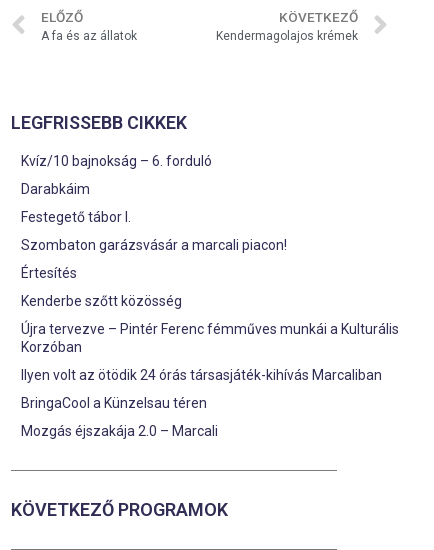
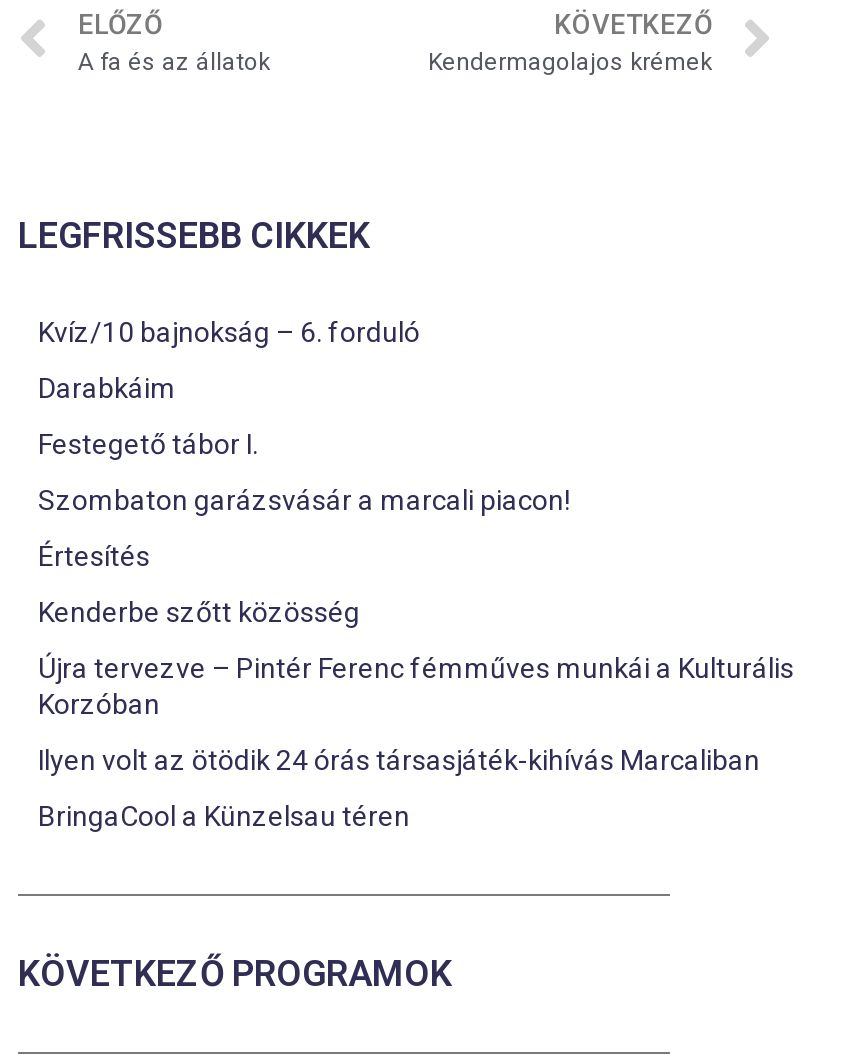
- Mozgás éjszakája 2.0 – Marcali
